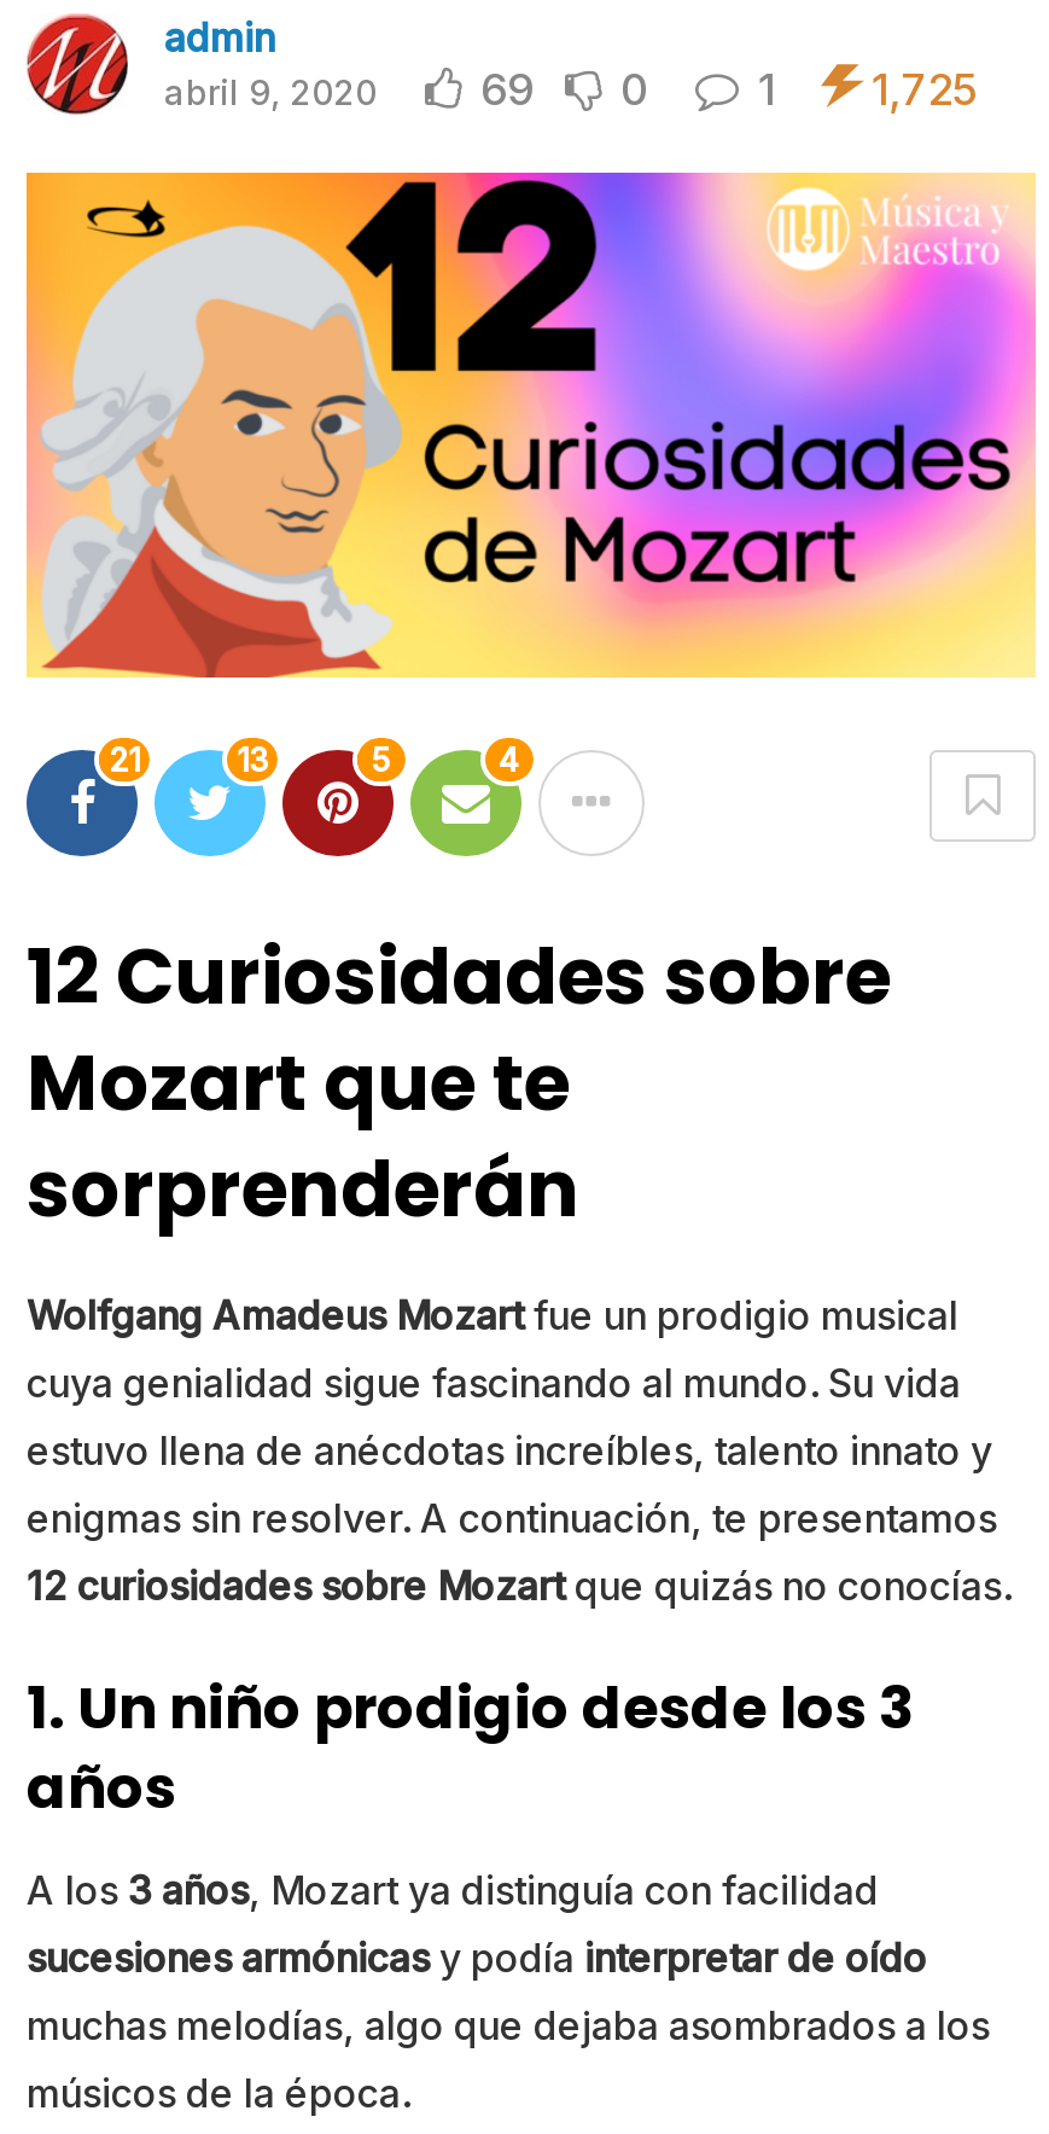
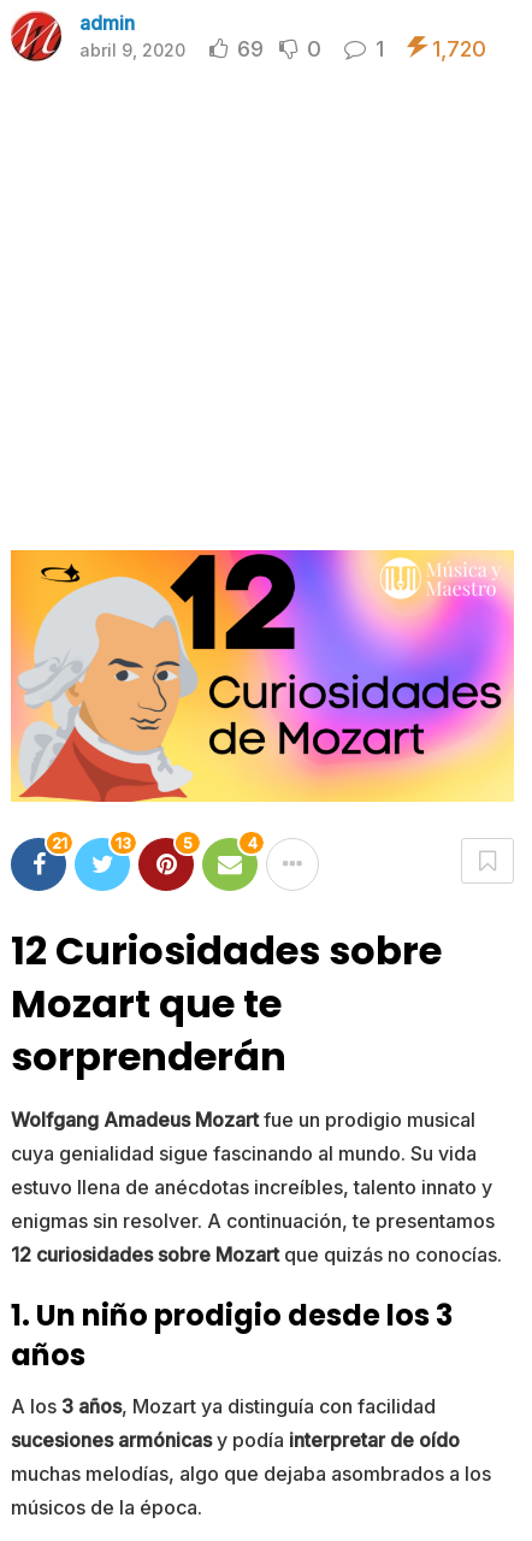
- 1 1,725
+ 1 1,720
